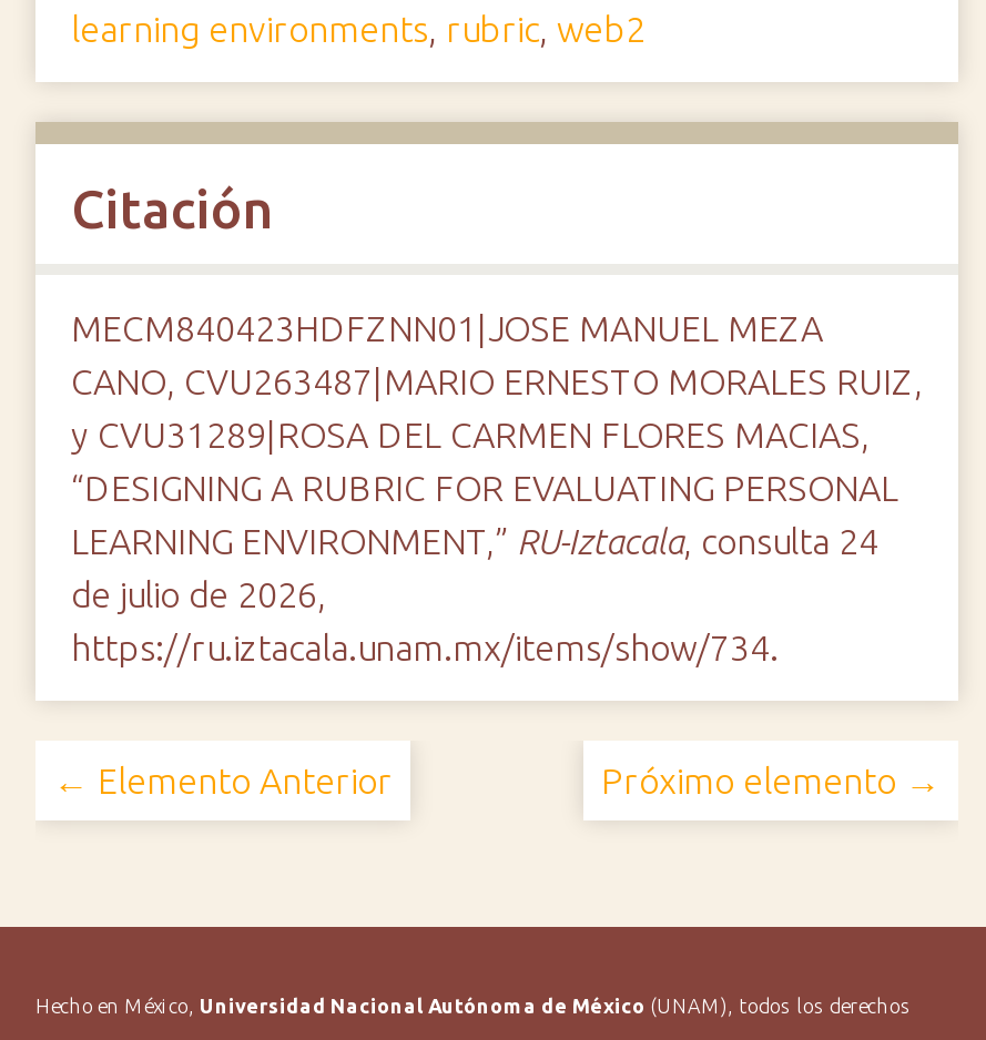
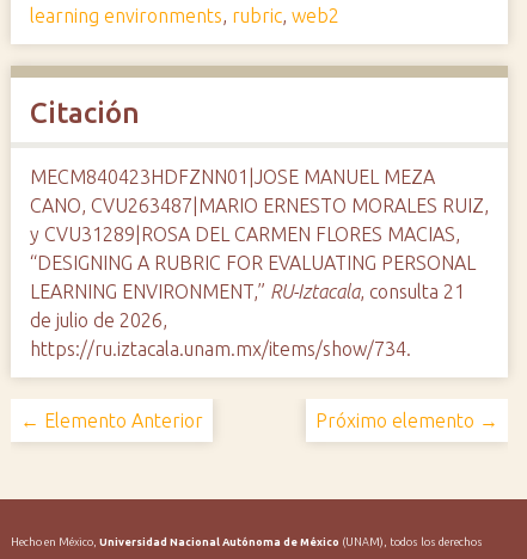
- LEARNING ENVIRONMENT,” RU-Iztacala, consulta 24
+ LEARNING ENVIRONMENT,” RU-Iztacala, consulta 21
